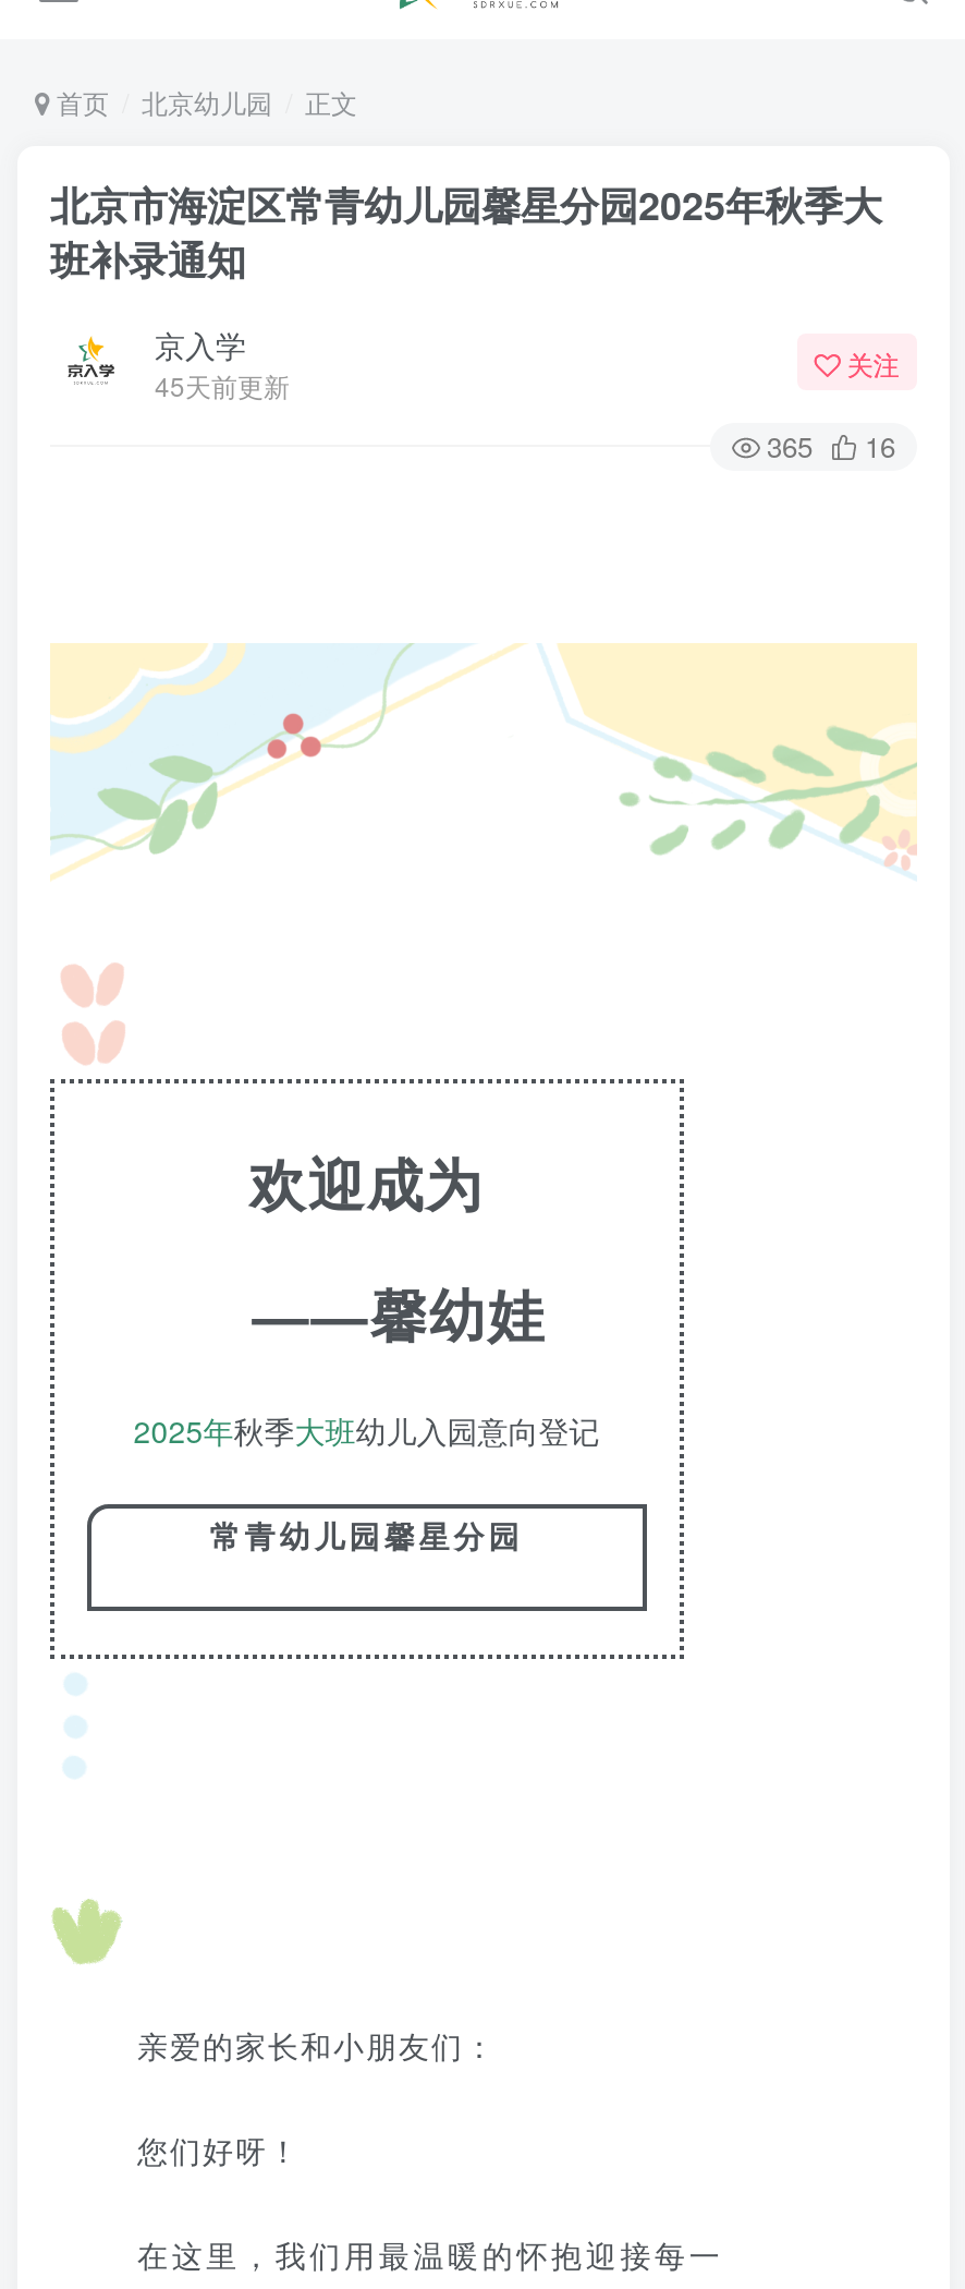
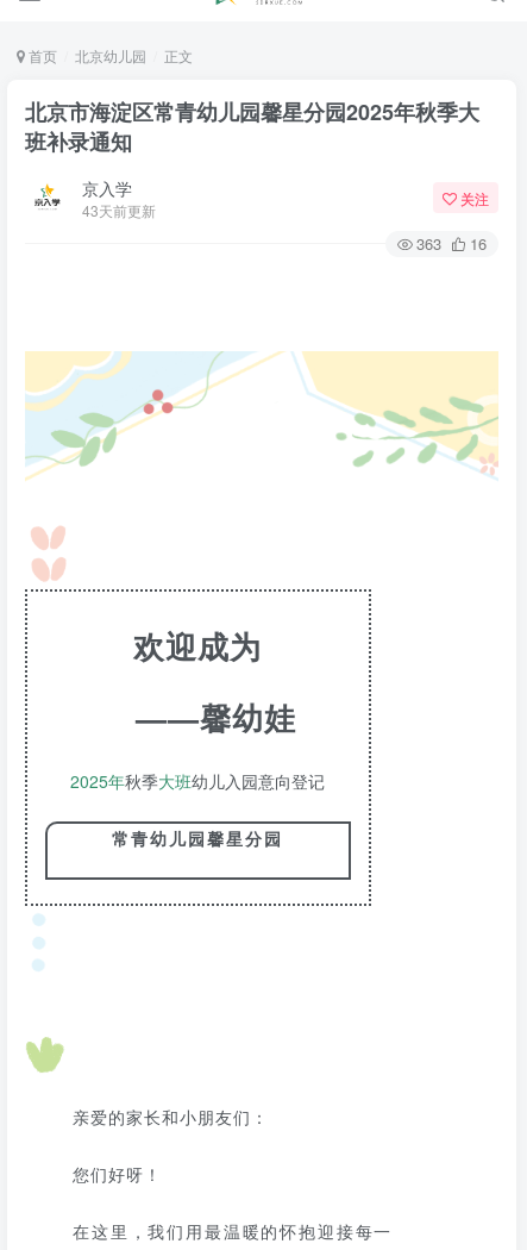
- 45天前更新
+ 43天前更新

- 365 16
+ 363 16
